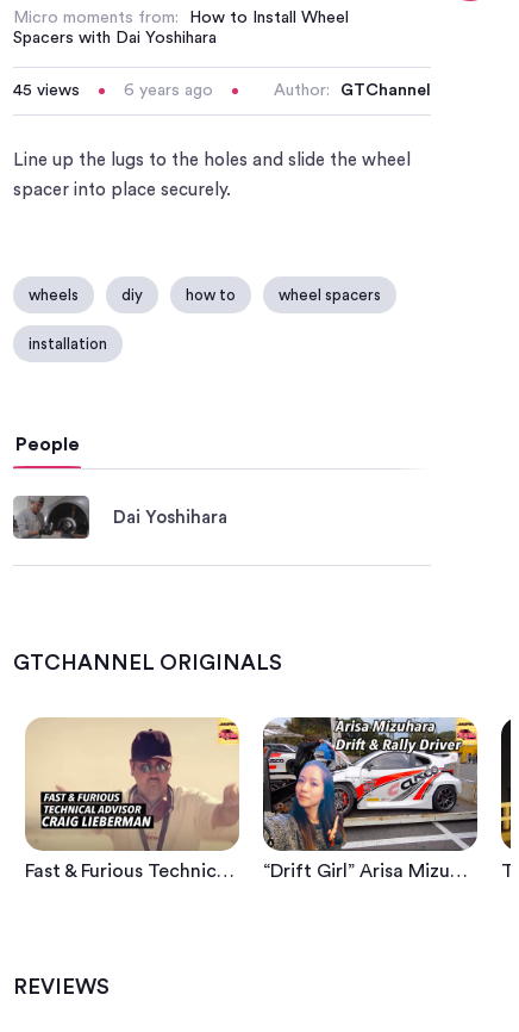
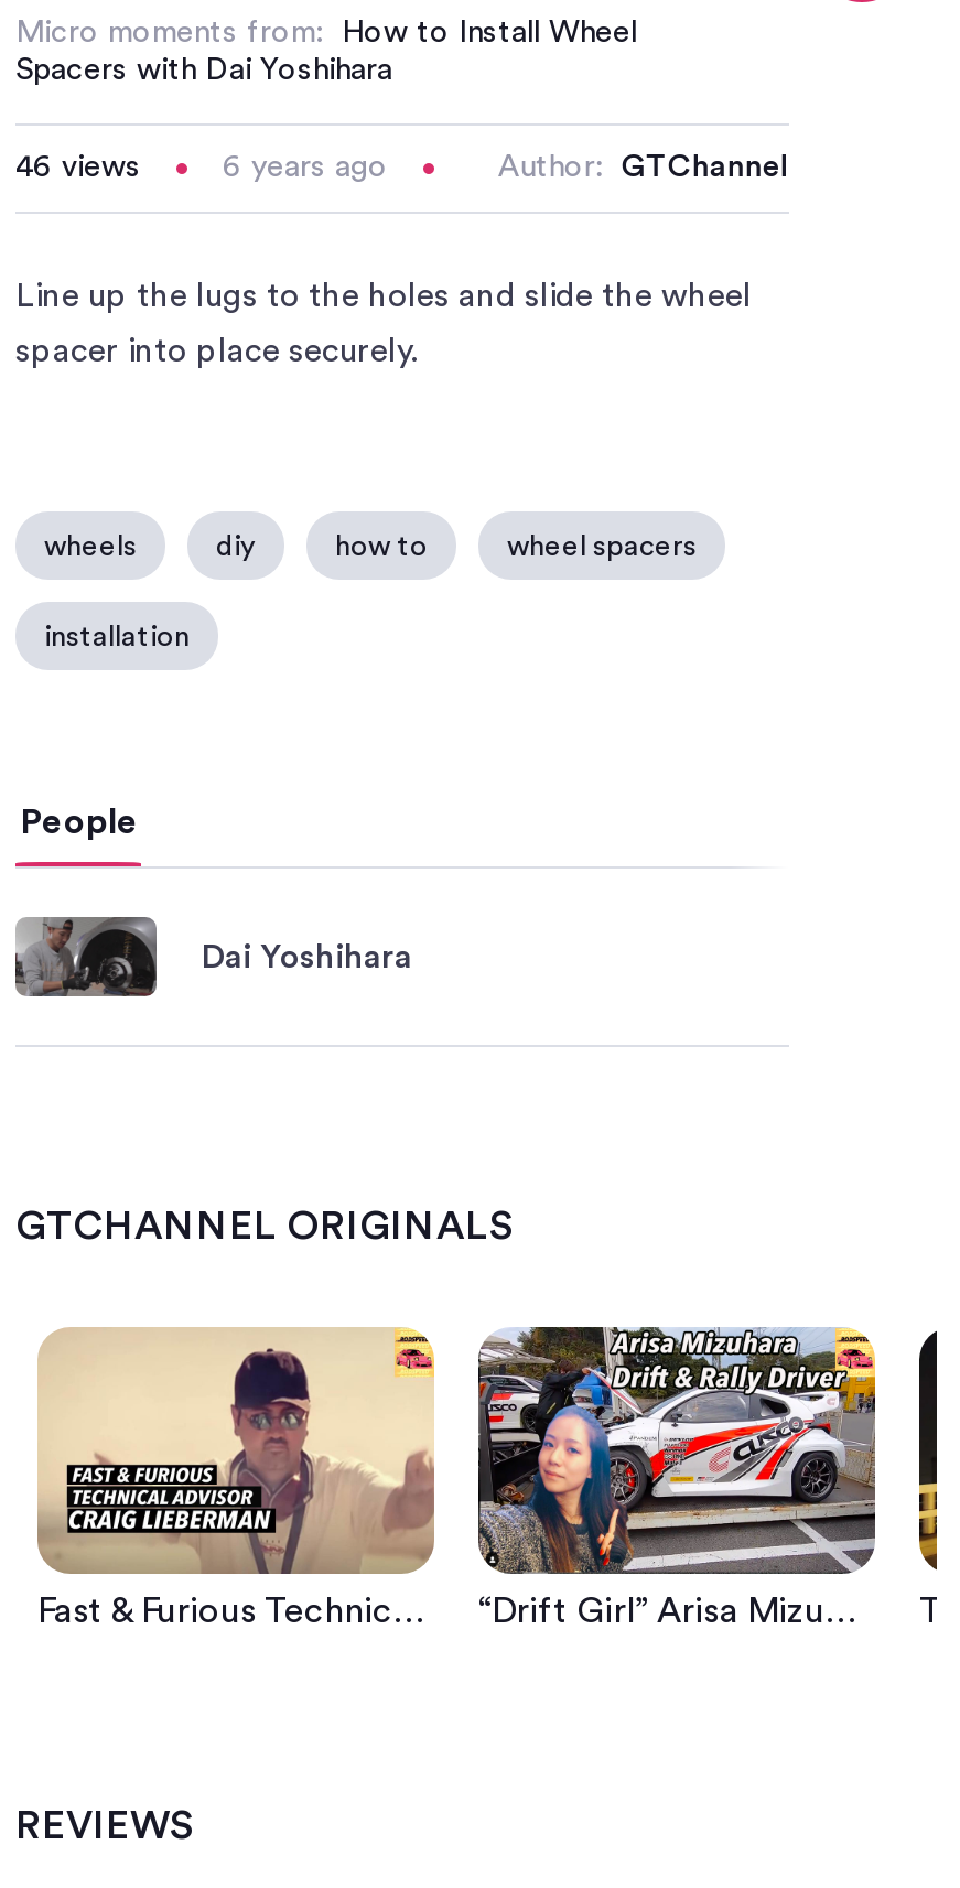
- 45 views
+ 46 views
